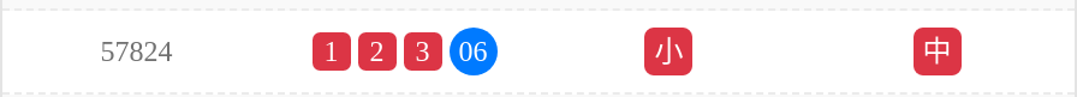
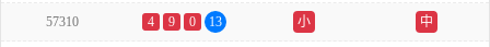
- 57824
+ 57310

- 1
+ 4

- 2
+ 9

- 3
+ 0

- 06
+ 13
